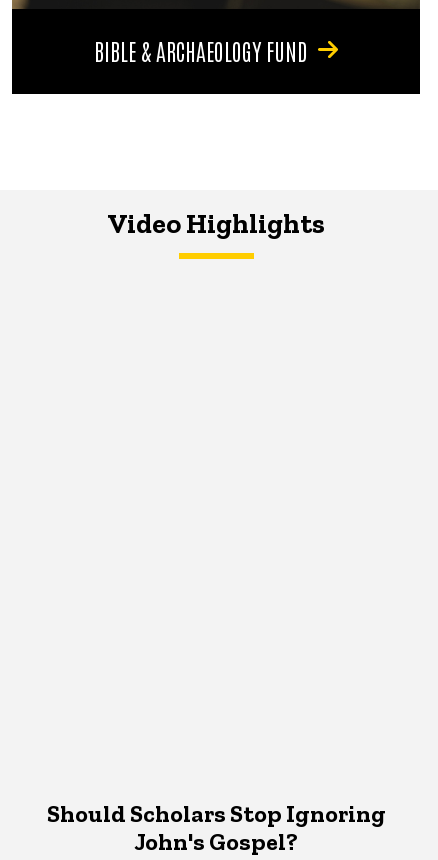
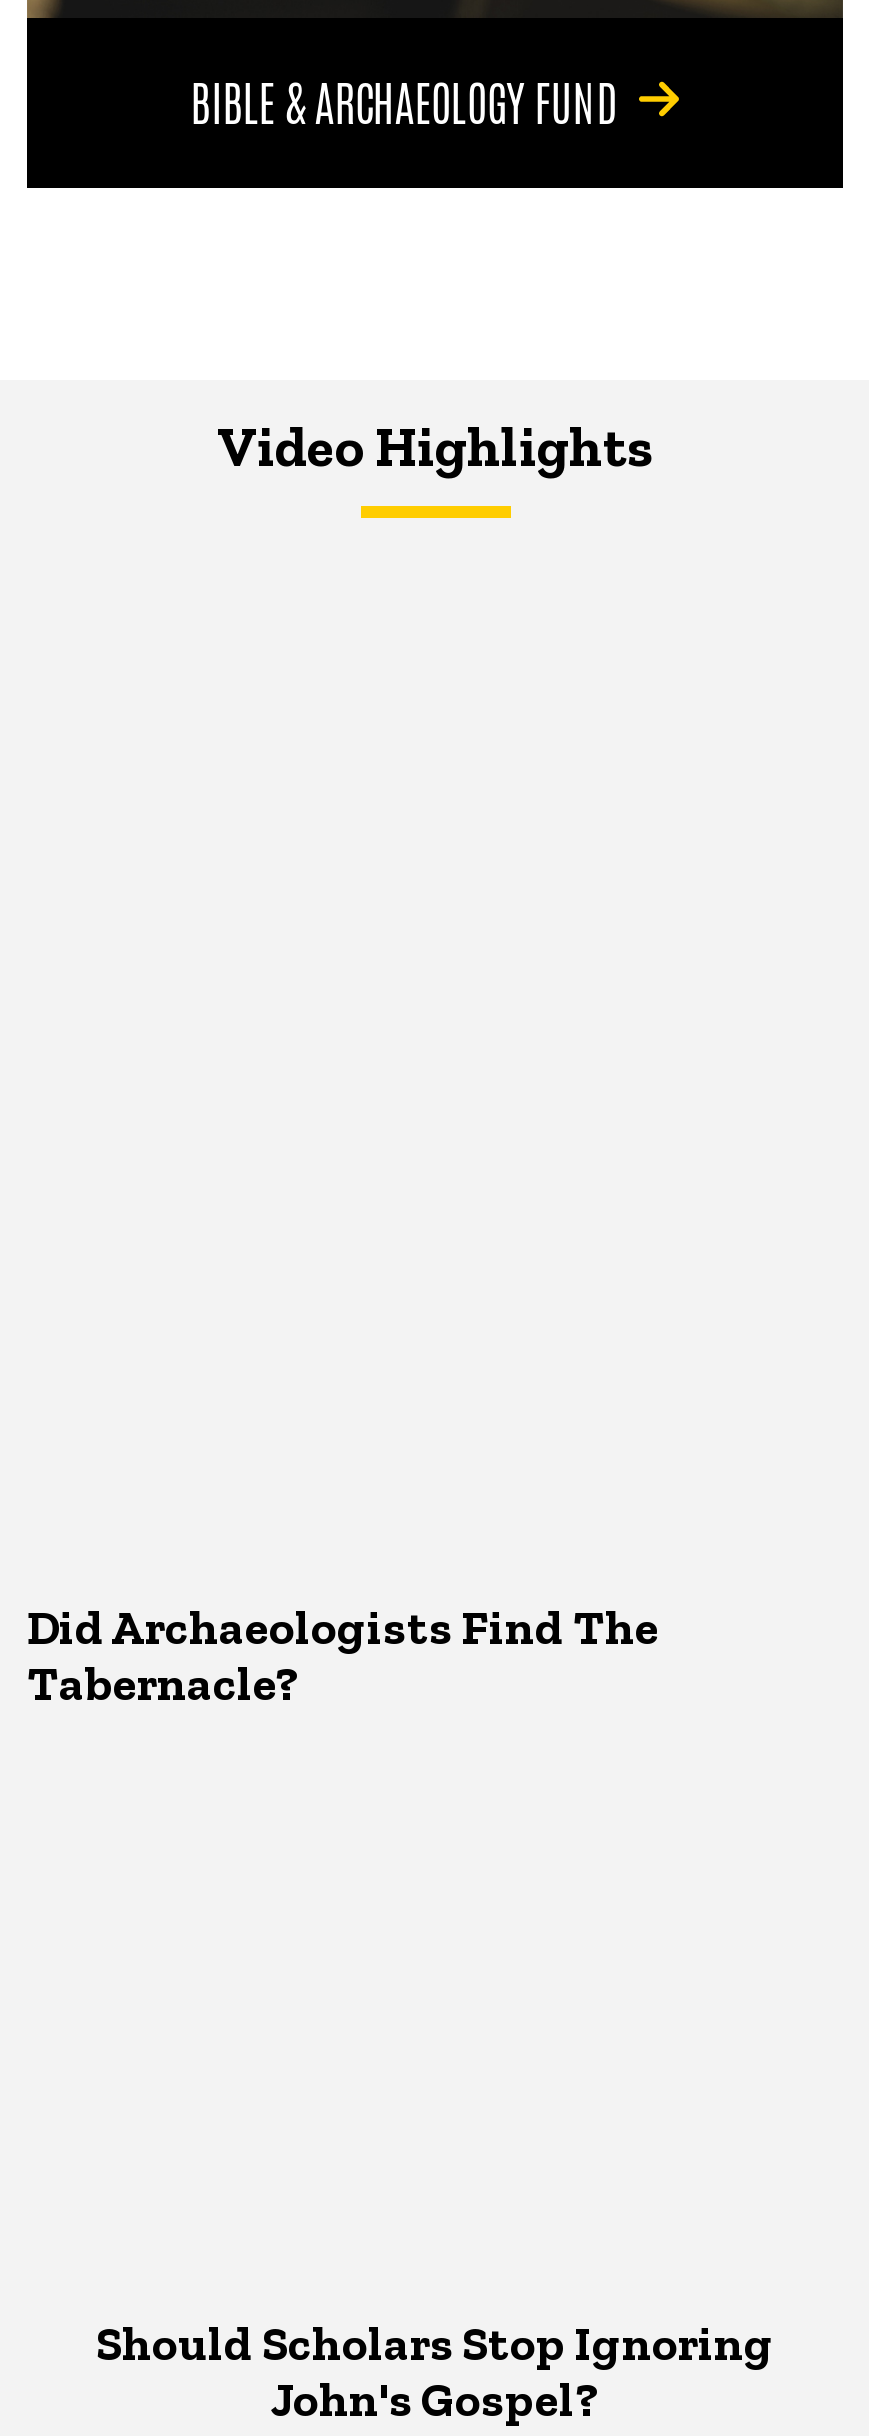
+ Did Archaeologists Find The
+ Tabernacle?
